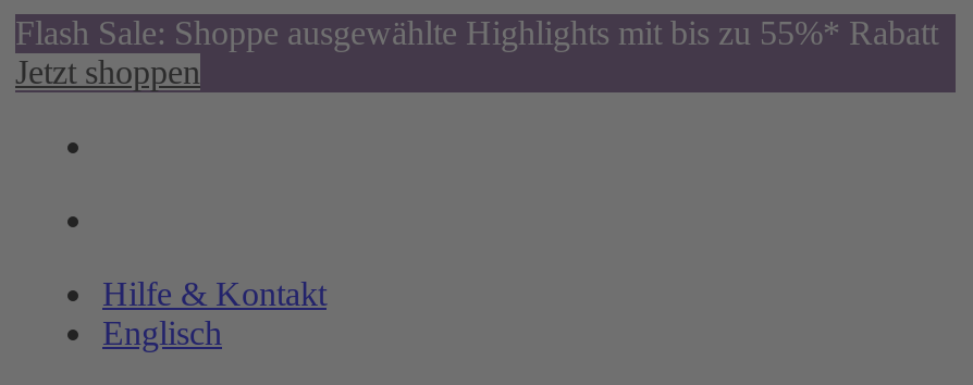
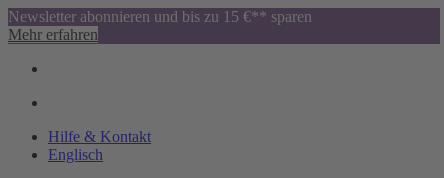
- Flash Sale: Shoppe ausgewählte Highlights mit bis zu 55%* Rabatt
- Jetzt shoppen
+ Newsletter abonnieren und bis zu 15 €** sparen
+ Mehr erfahren
